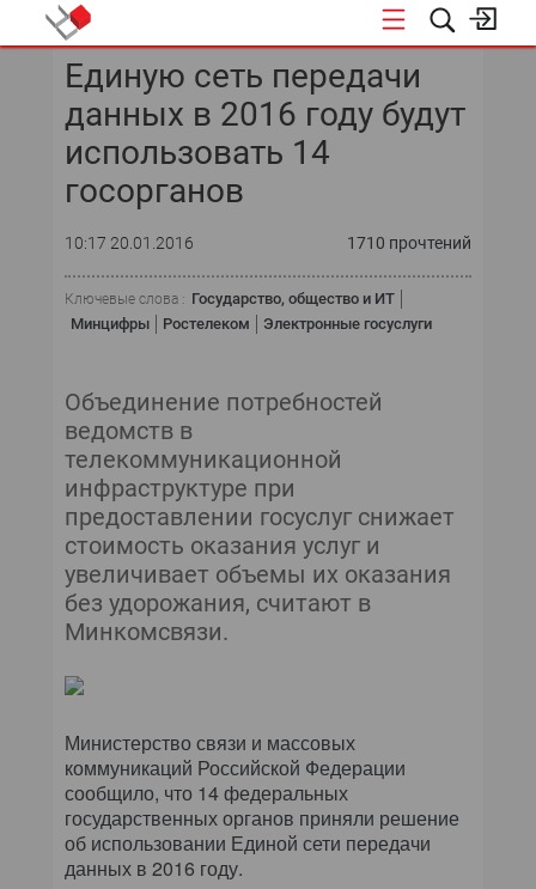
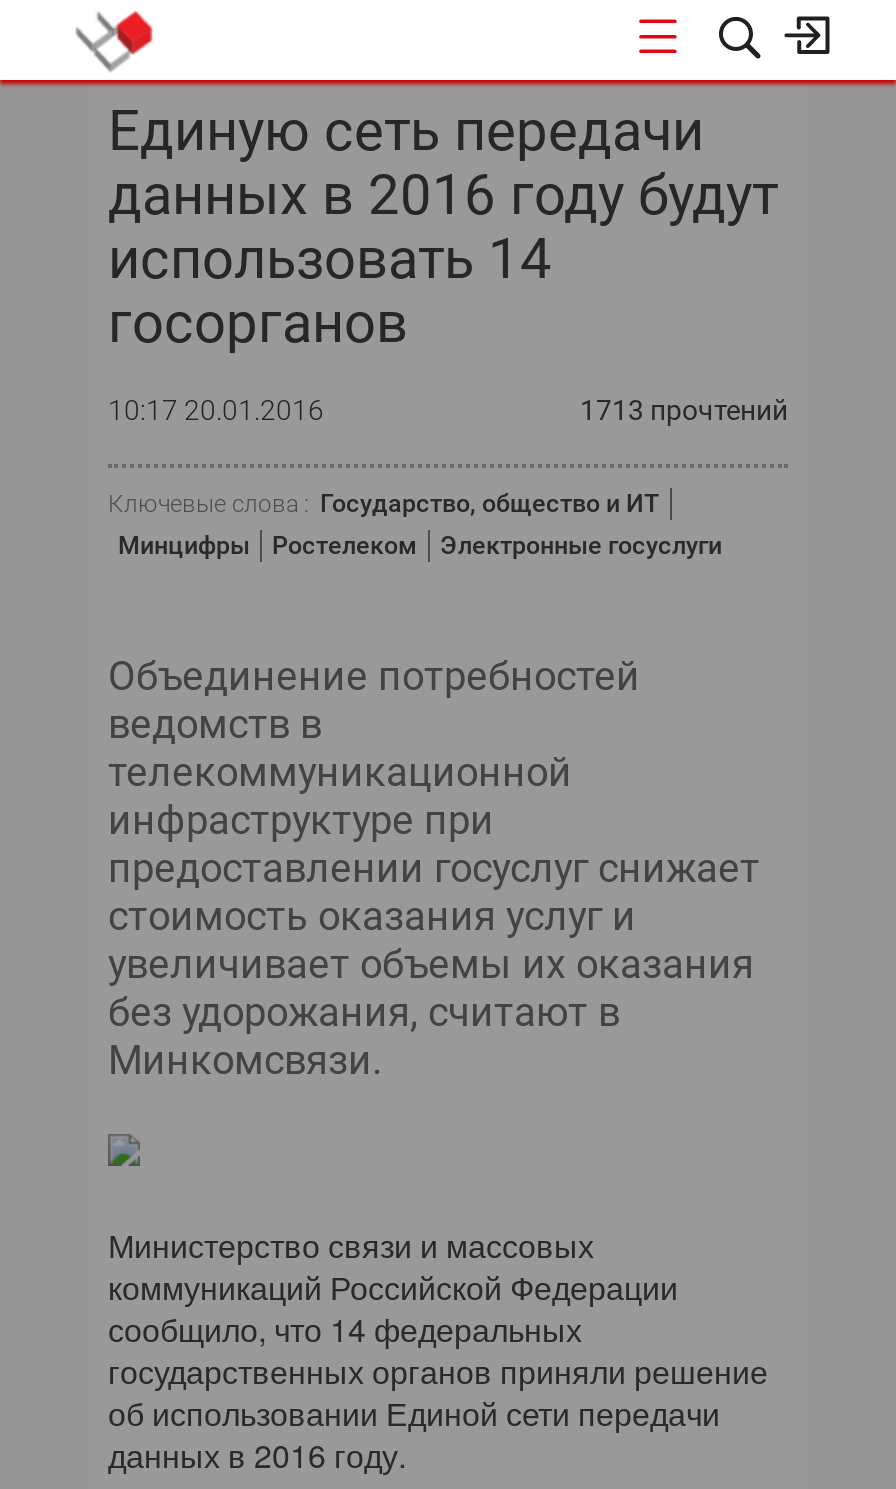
- 1710 прочтений
+ 1713 прочтений
